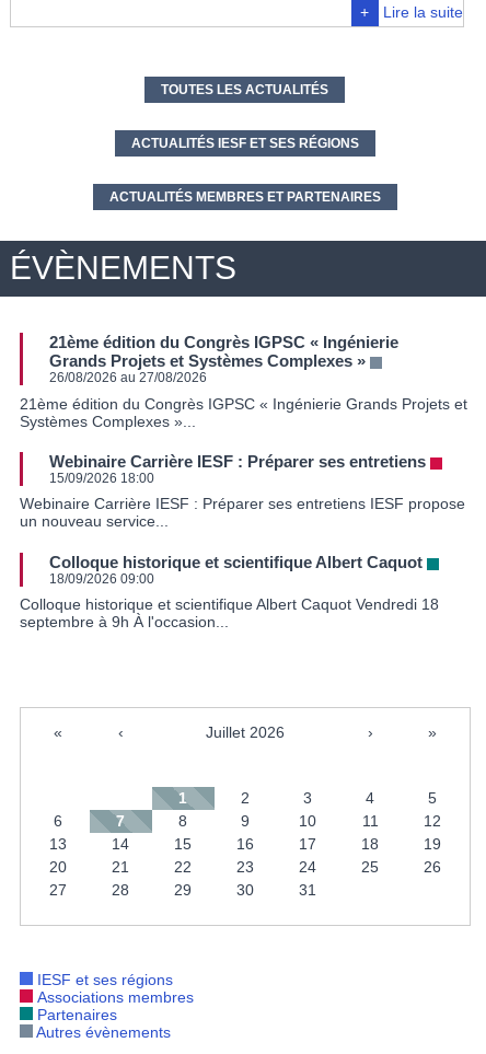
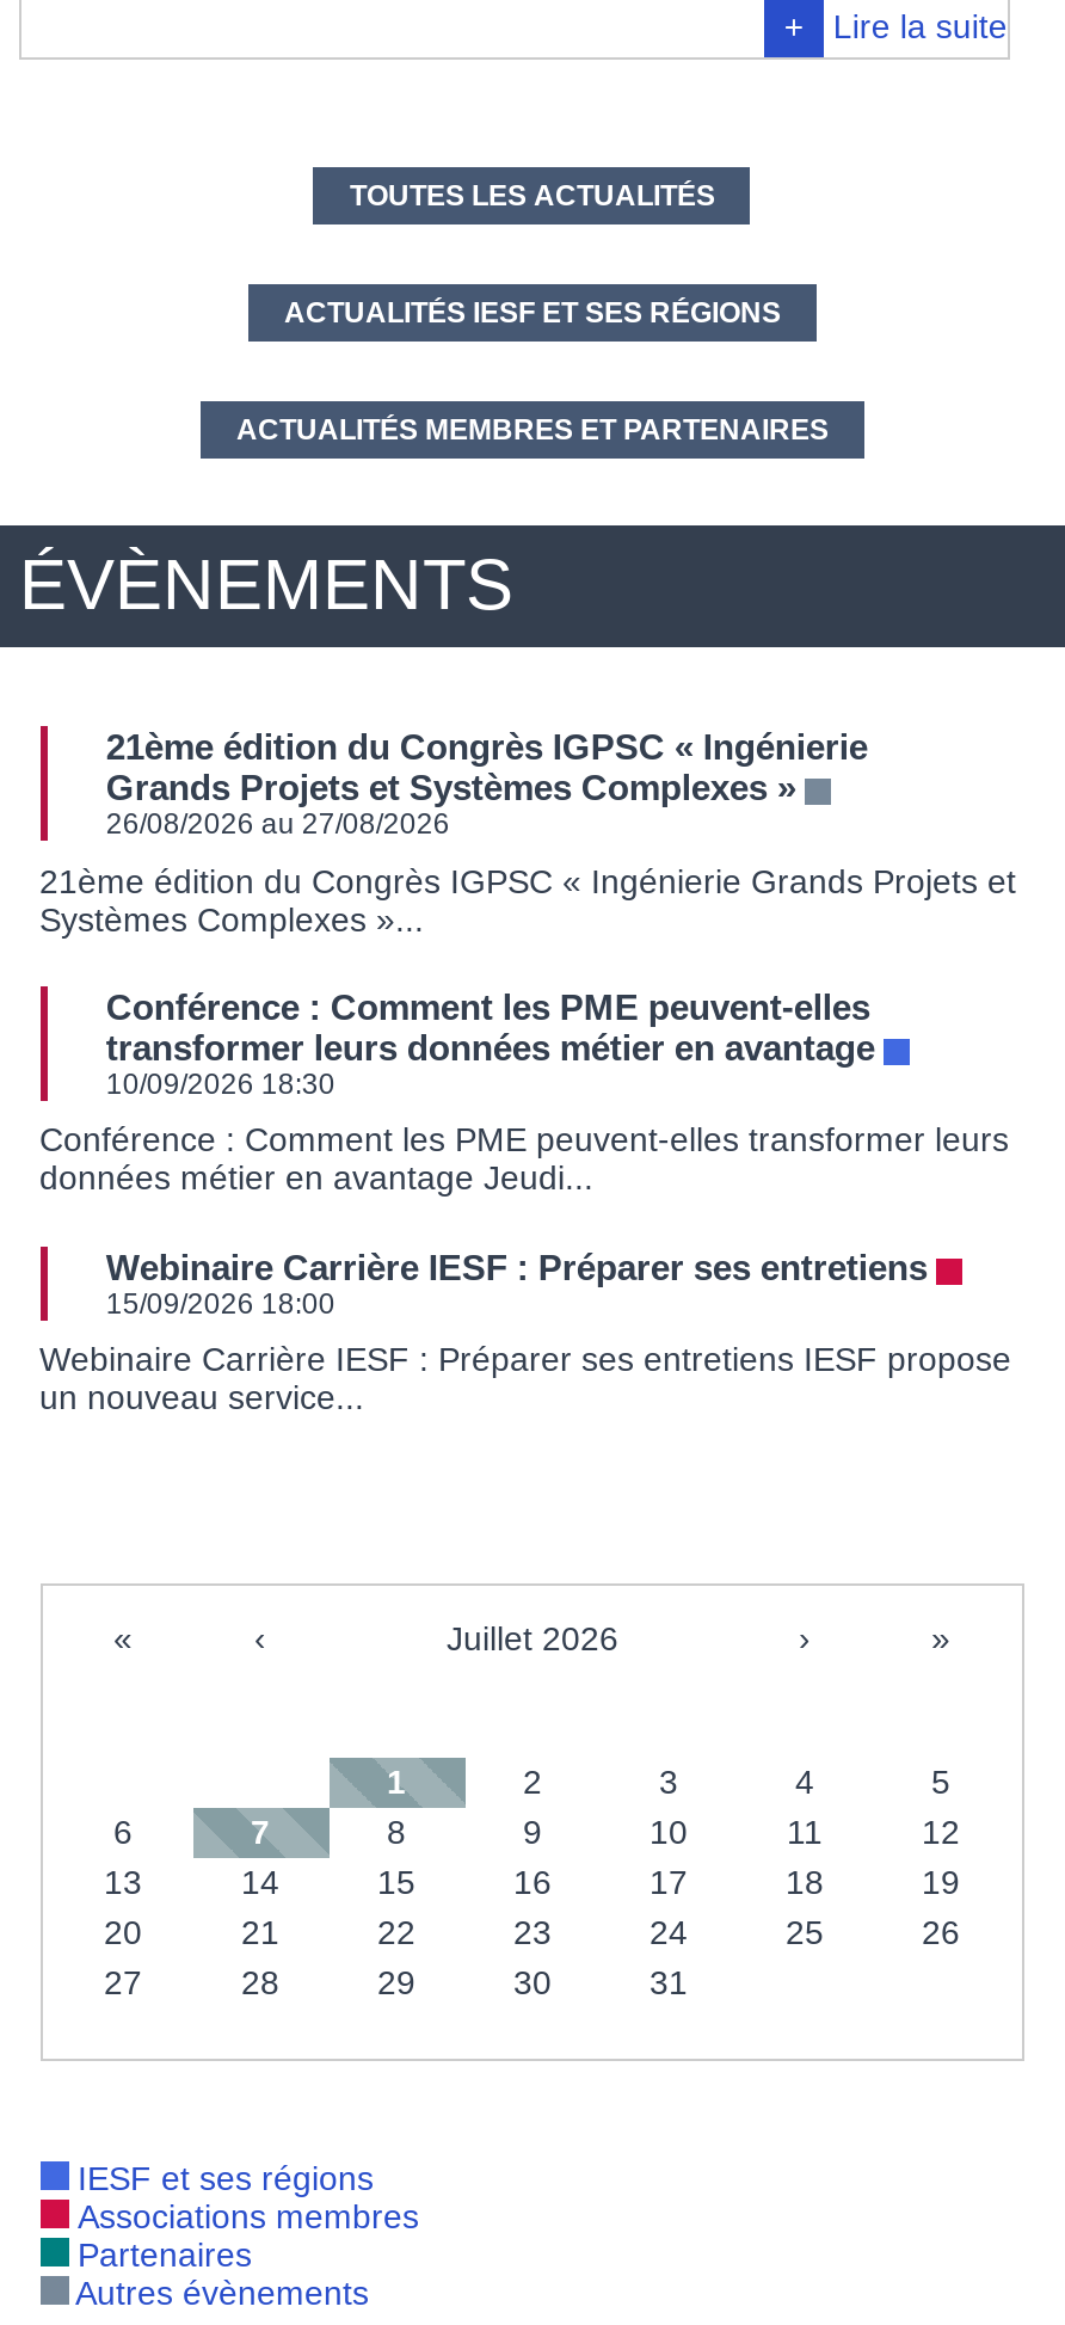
+ Conférence : Comment les PME peuvent-elles
+ transformer leurs données métier en avantage
+ 10/09/2026 18:30
+ Conférence : Comment les PME peuvent-elles transformer leurs
+ données métier en avantage Jeudi...

moved down: Webinaire Carrière IESF : Préparer ses entretiens | 15/09/2026 18:00 | Webinaire Carrière IESF : Préparer ses entretiens IESF propose | un nouveau service...

- Colloque historique et scientifique Albert Caquot
- 18/09/2026 09:00
- Colloque historique et scientifique Albert Caquot Vendredi 18
- septembre à 9h À l'occasion...
